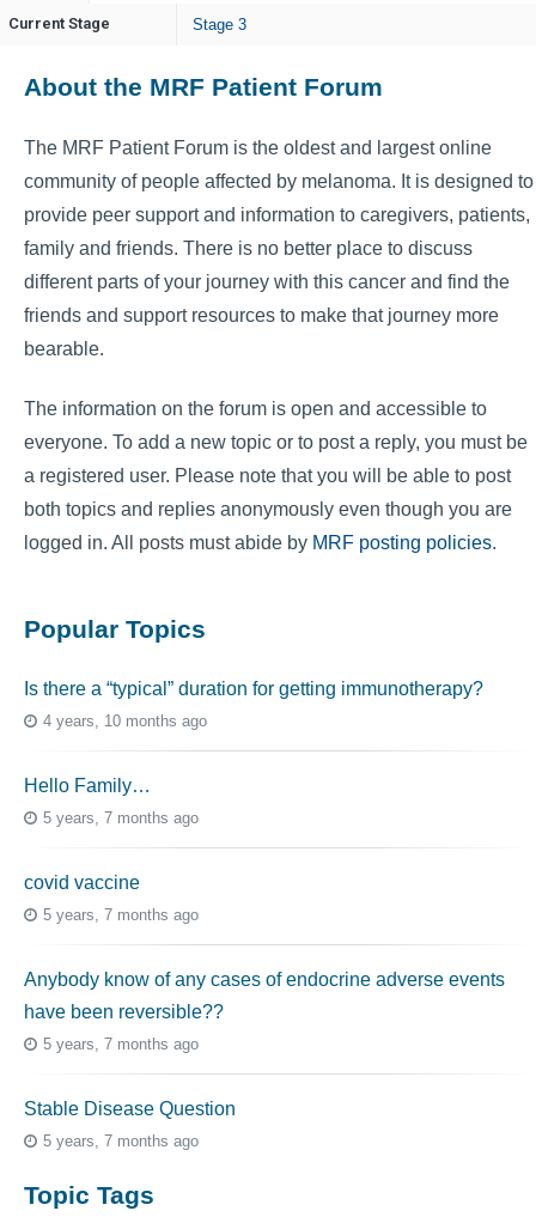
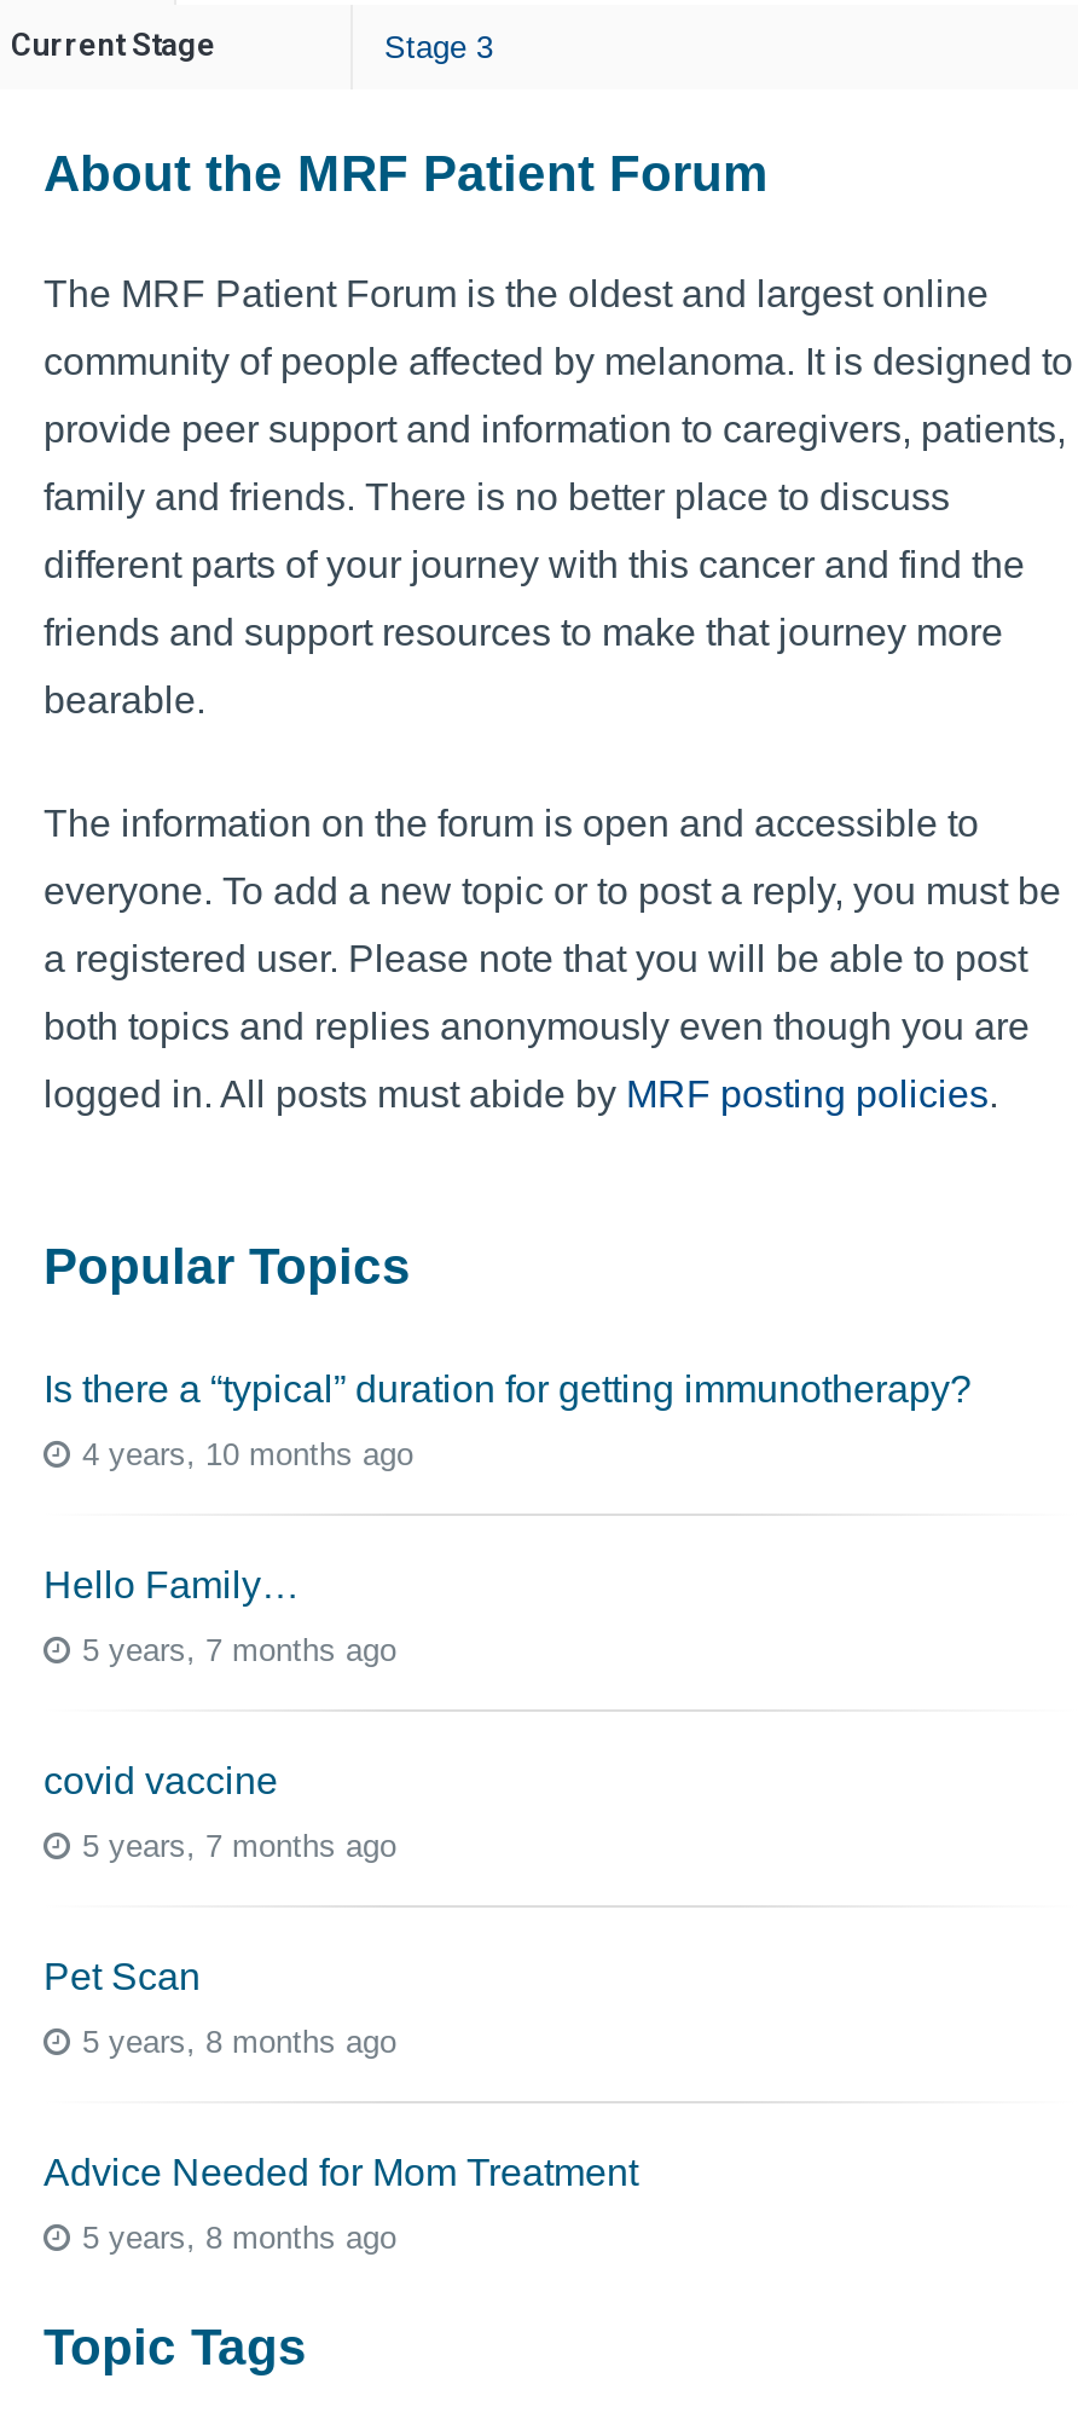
- Anybody know of any cases of endocrine adverse events
- have been reversible??
- 5 years, 7 months ago
- Stable Disease Question
- 5 years, 7 months ago
+ Pet Scan
+ 5 years, 8 months ago
+ Advice Needed for Mom Treatment
+ 5 years, 8 months ago
